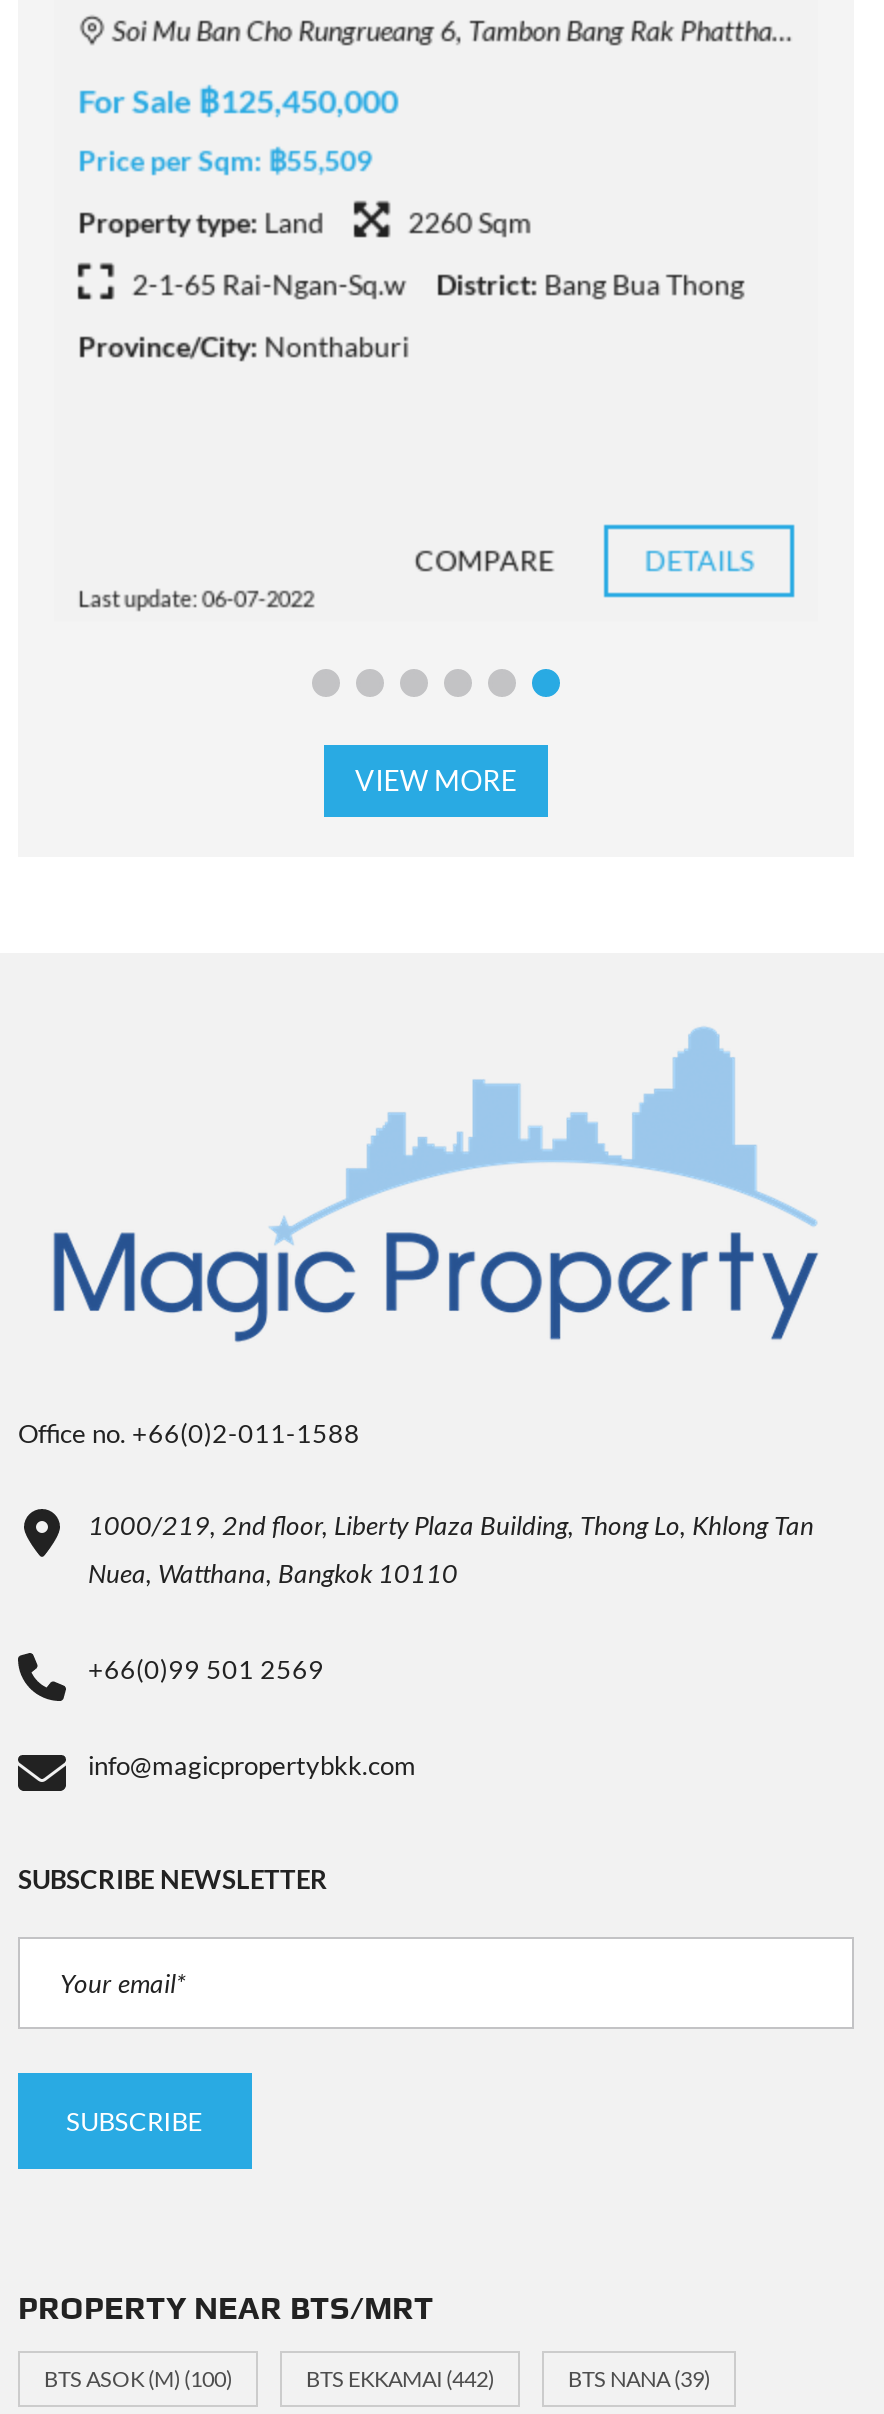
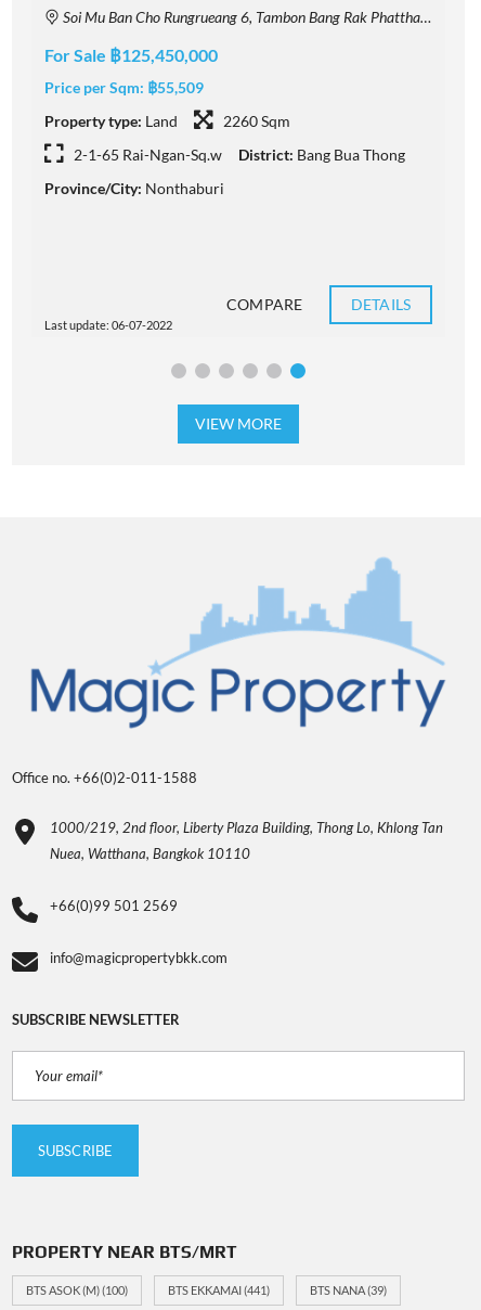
- BTS EKKAMAI (442)
+ BTS EKKAMAI (441)
